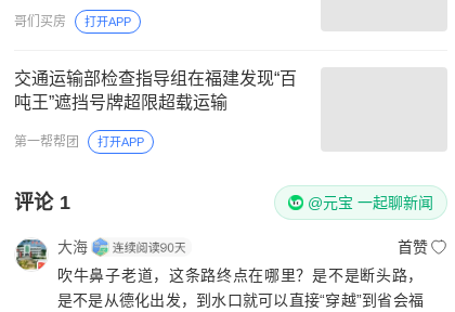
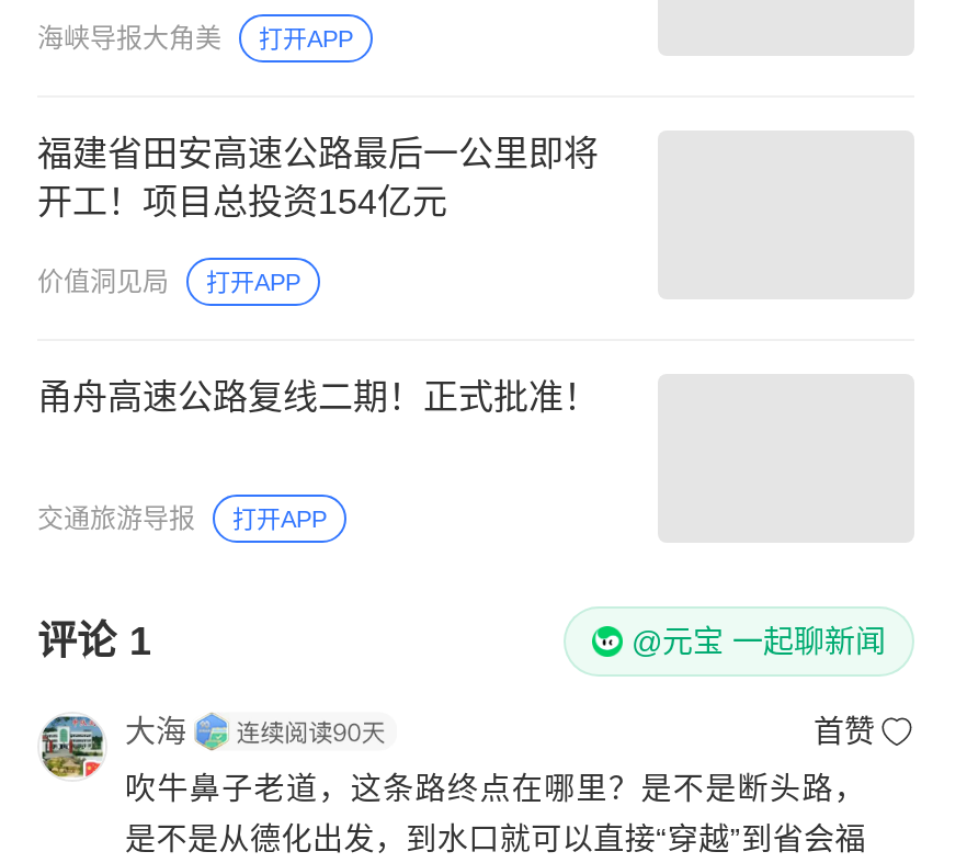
- 哥们买房
+ 海峡导报大角美

- 交通运输部检查指导组在福建发现“百
- 吨王”遮挡号牌超限超载运输
- 第一帮帮团
+ 福建省田安高速公路最后一公里即将
+ 开工！项目总投资154亿元
+ 价值洞见局
+ 打开APP
+ 甬舟高速公路复线二期！正式批准！
+ 交通旅游导报
